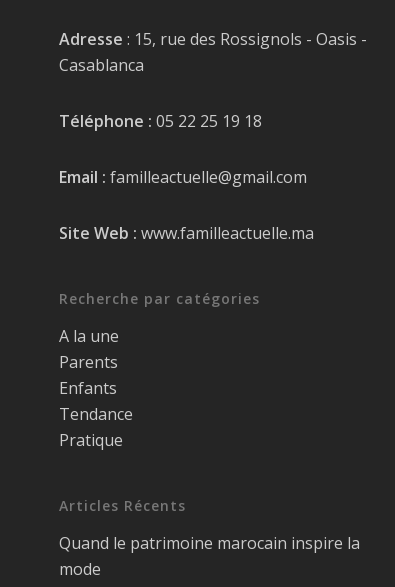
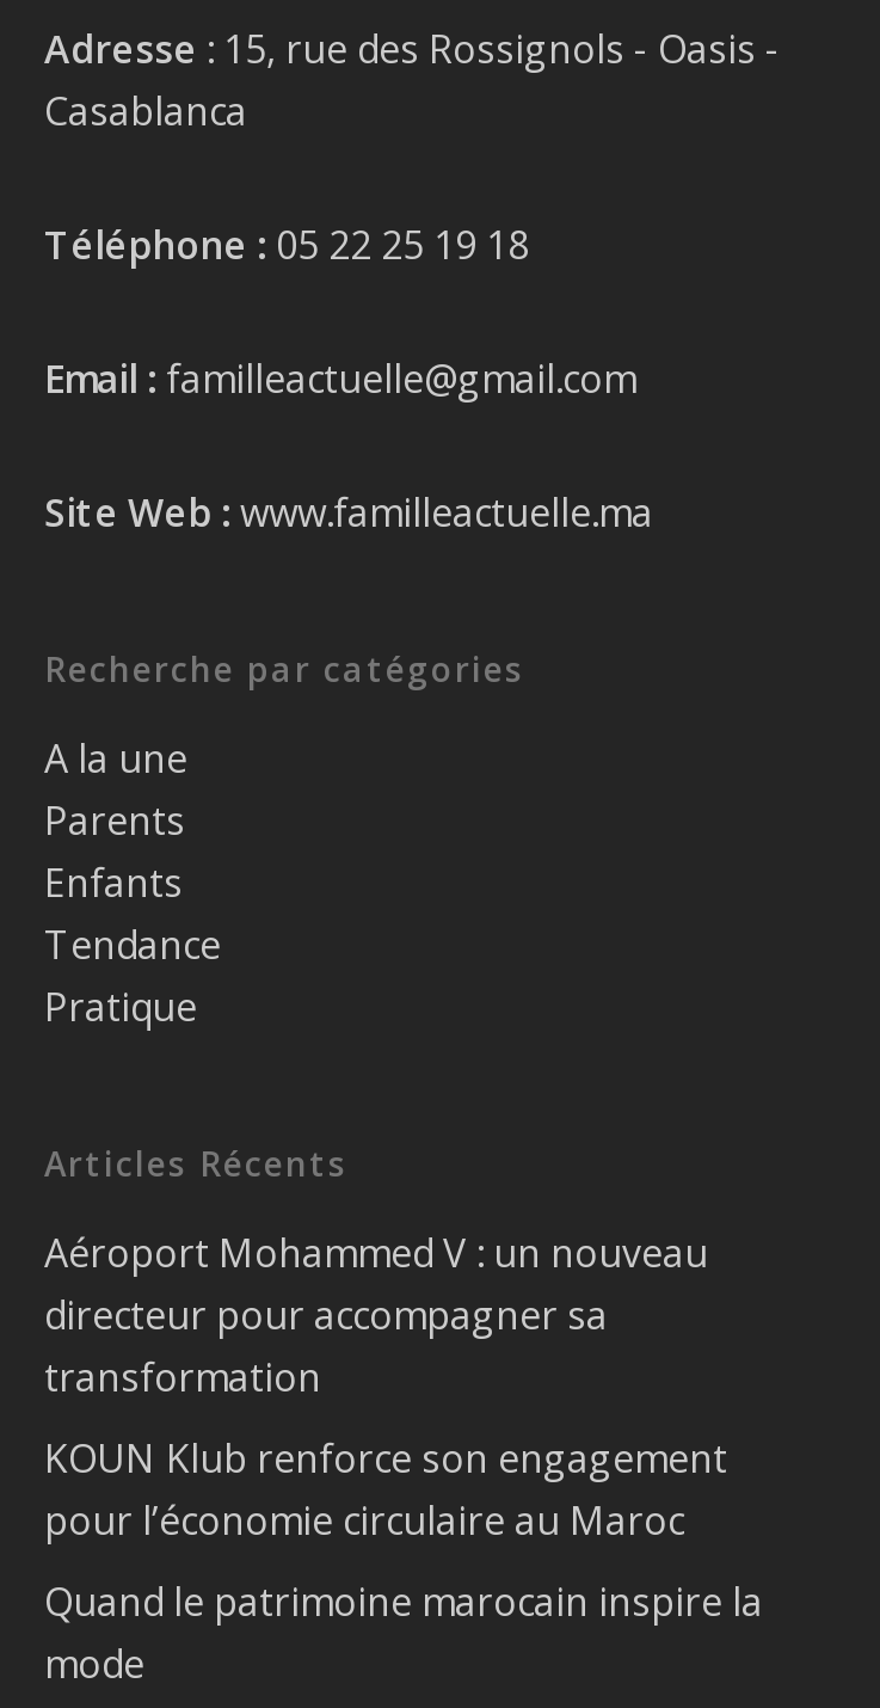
+ Aéroport Mohammed V : un nouveau
+ directeur pour accompagner sa
+ transformation
+ KOUN Klub renforce son engagement
+ pour l’économie circulaire au Maroc
